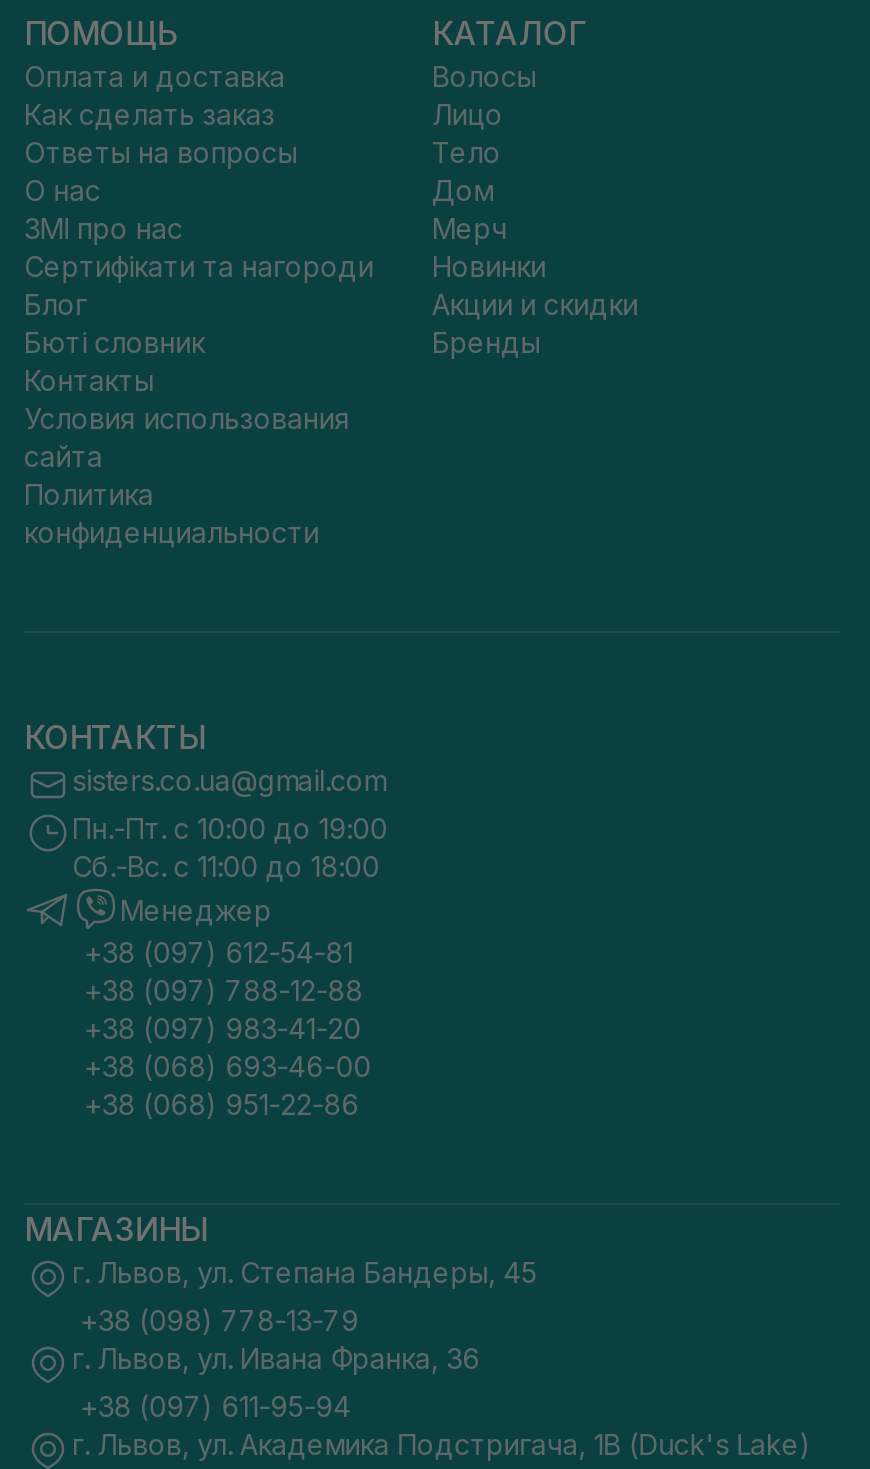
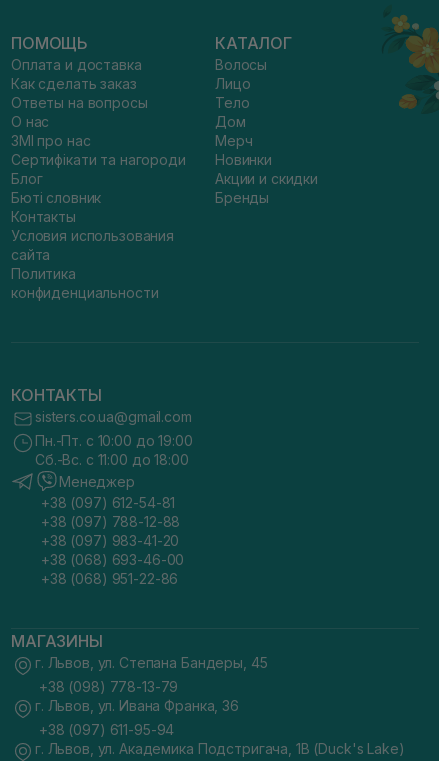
+ [image]
